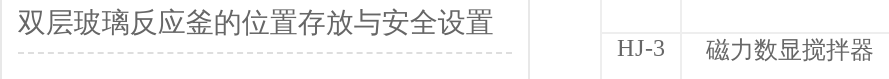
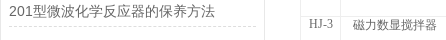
- 双层玻璃反应釜的位置存放与安全设置
+ 201型微波化学反应器的保养方法
